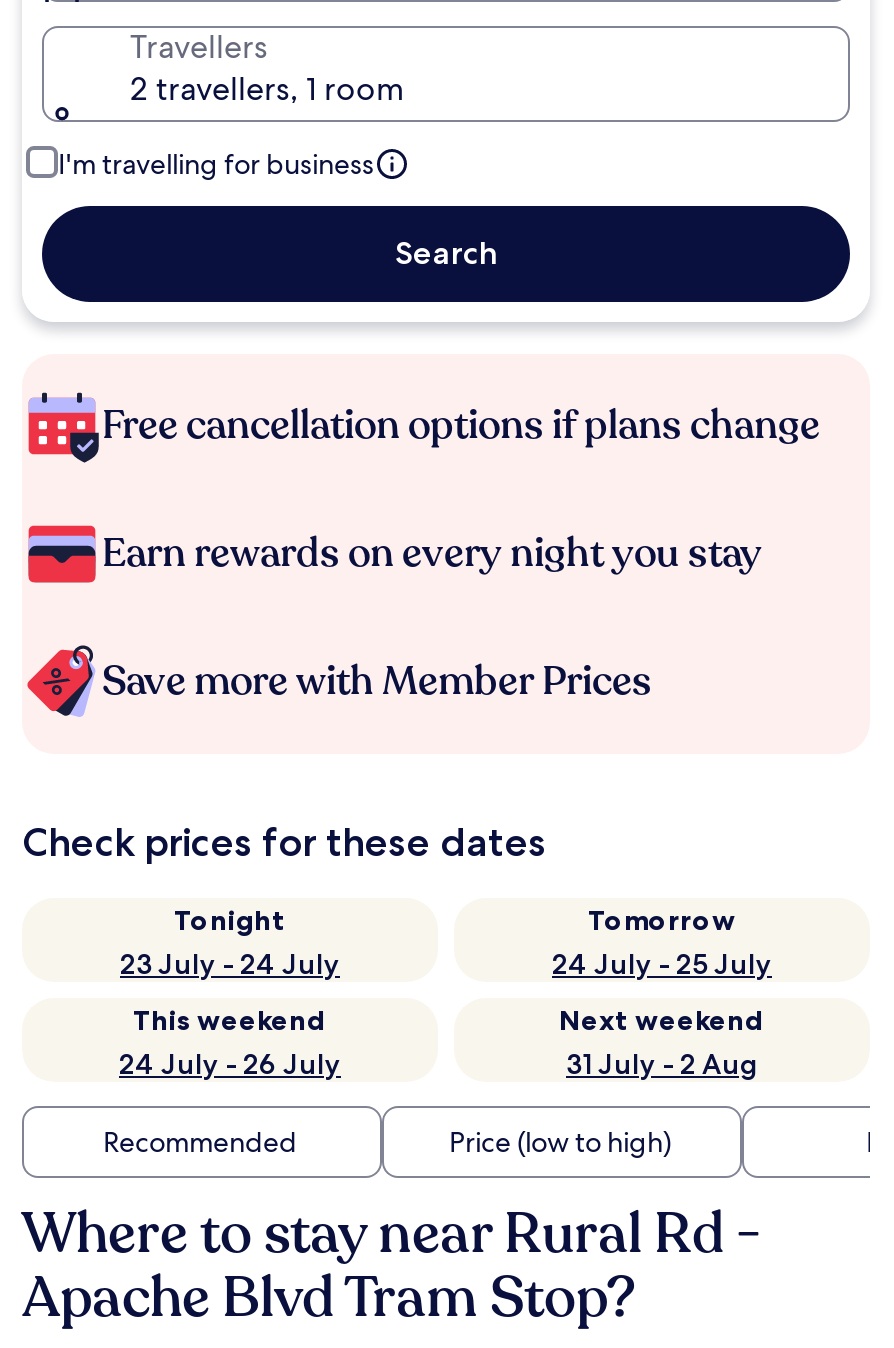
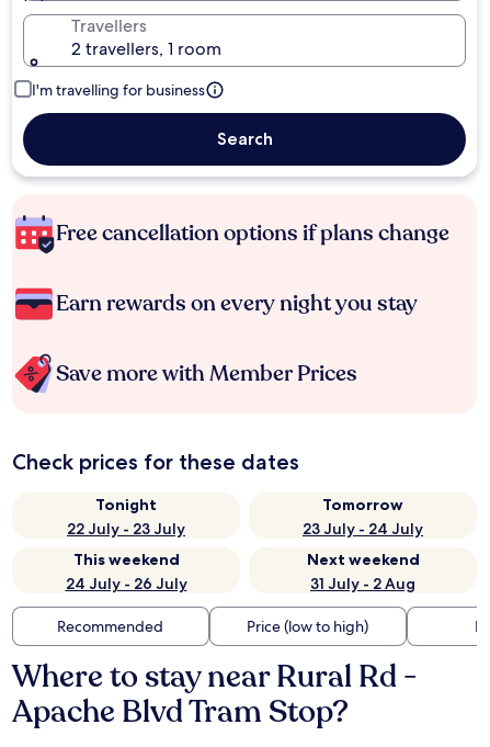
- 23 July - 24 July
+ 22 July - 23 July

- 24 July - 25 July
+ 23 July - 24 July
